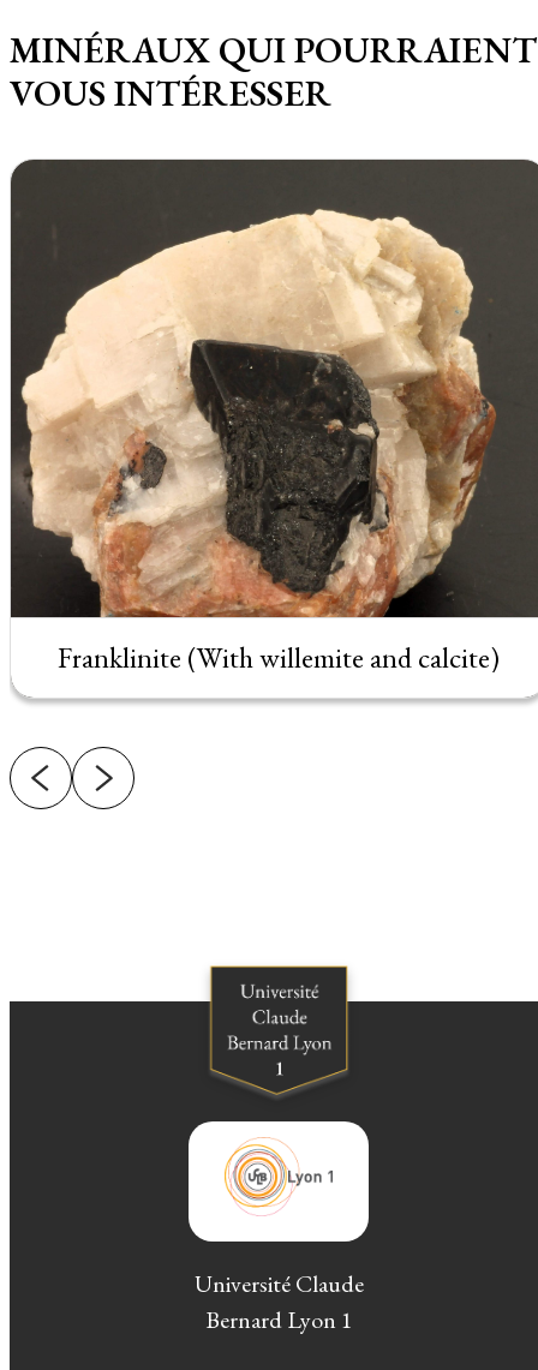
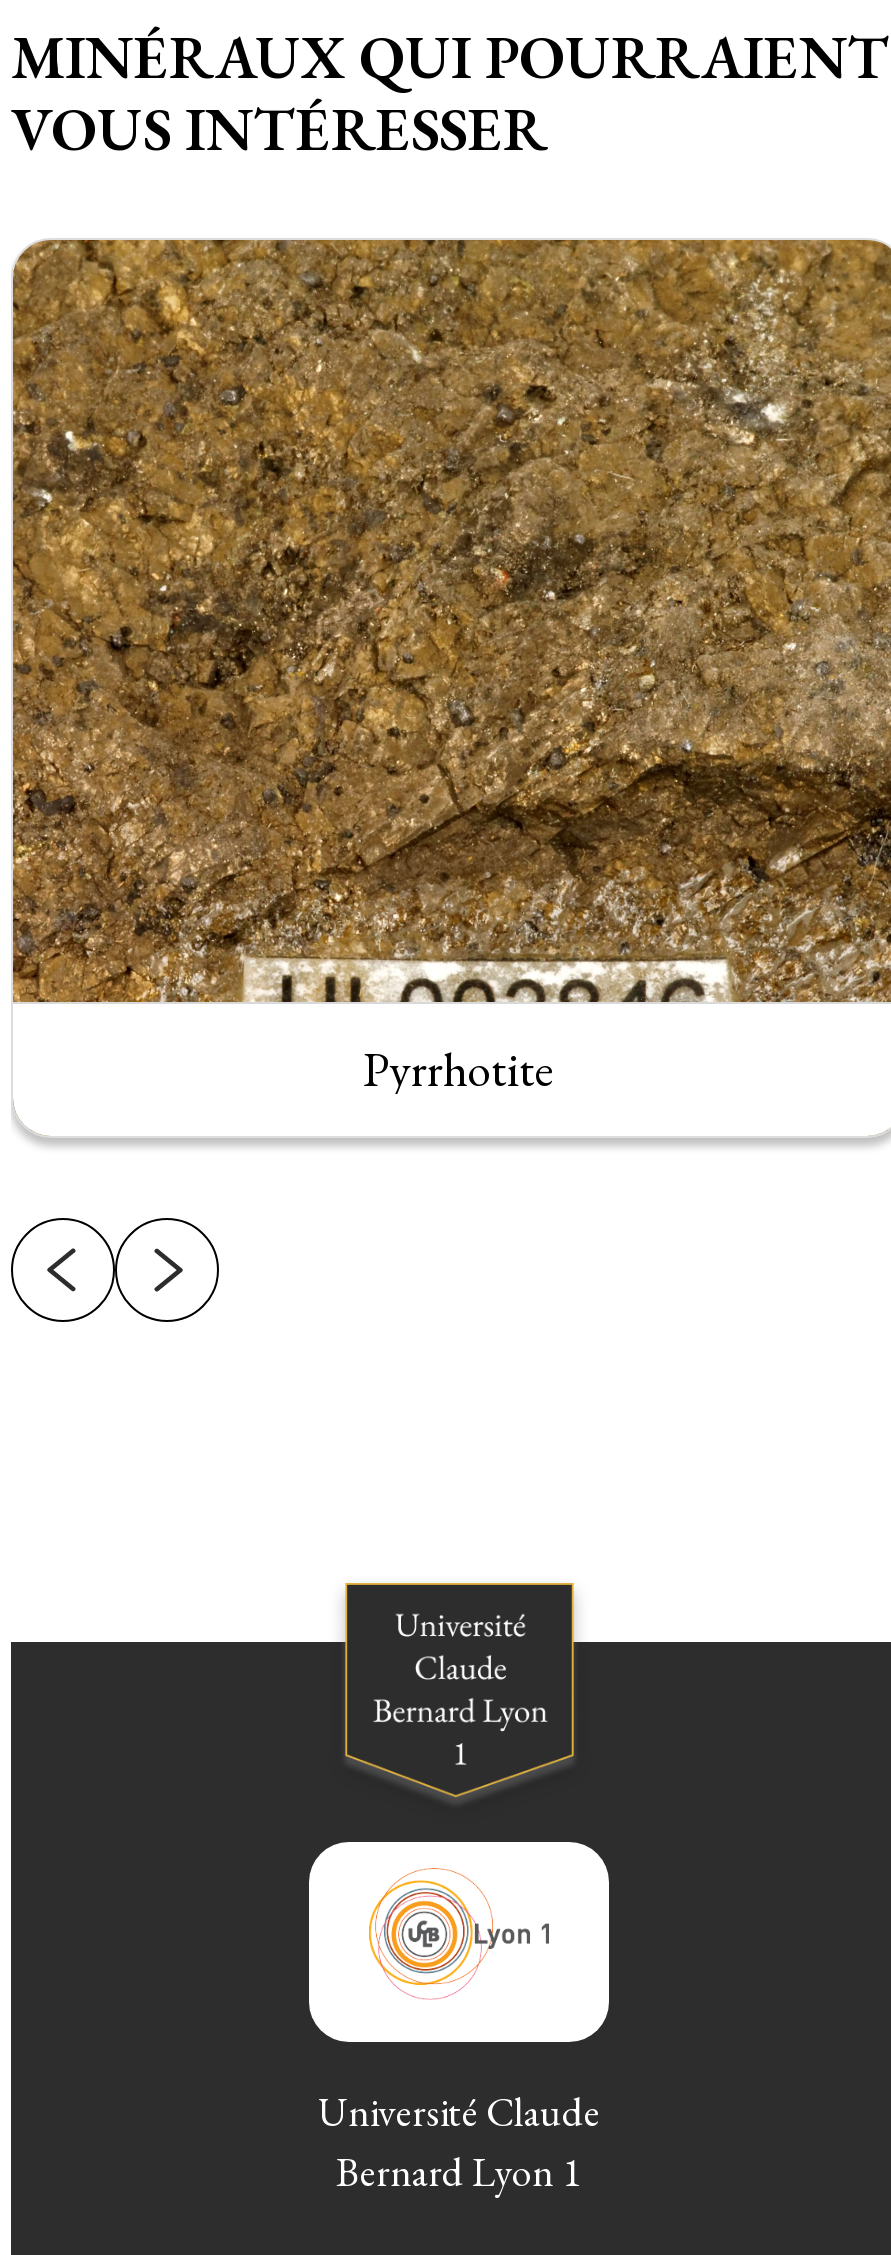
- [image]
- Franklinite (With willemite and calcite)
+ [image]
+ Pyrrhotite
